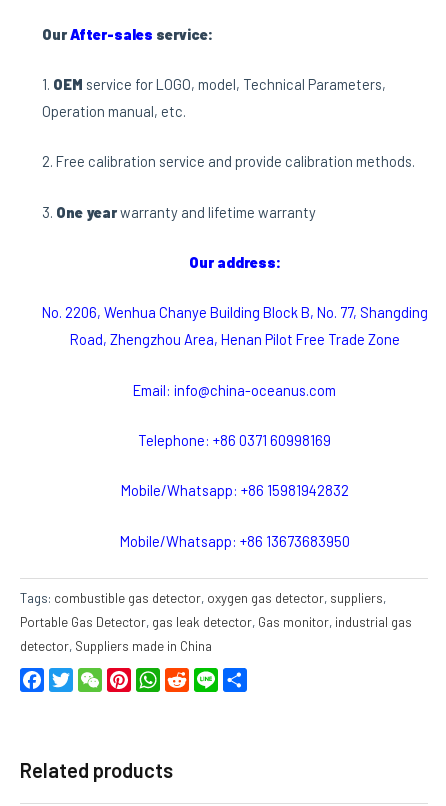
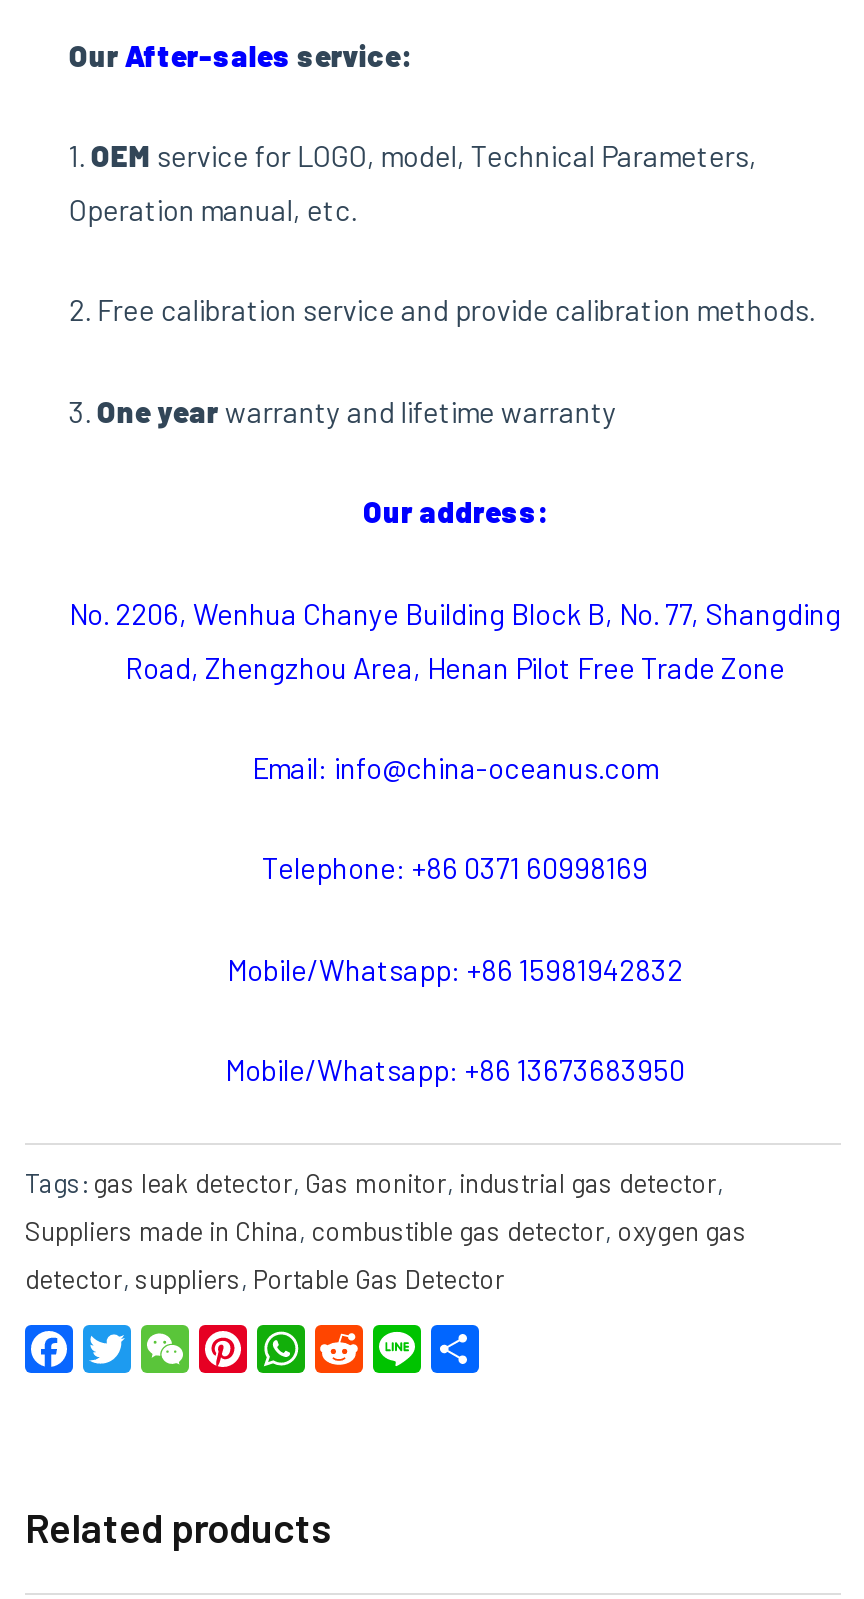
- Tags: combustible gas detector, oxygen gas detector, suppliers,
+ Tags: gas leak detector, Gas monitor, industrial gas detector,

- Portable Gas Detector, gas leak detector, Gas monitor, industrial gas
+ Suppliers made in China, combustible gas detector, oxygen gas

- detector, Suppliers made in China
+ detector, suppliers, Portable Gas Detector
